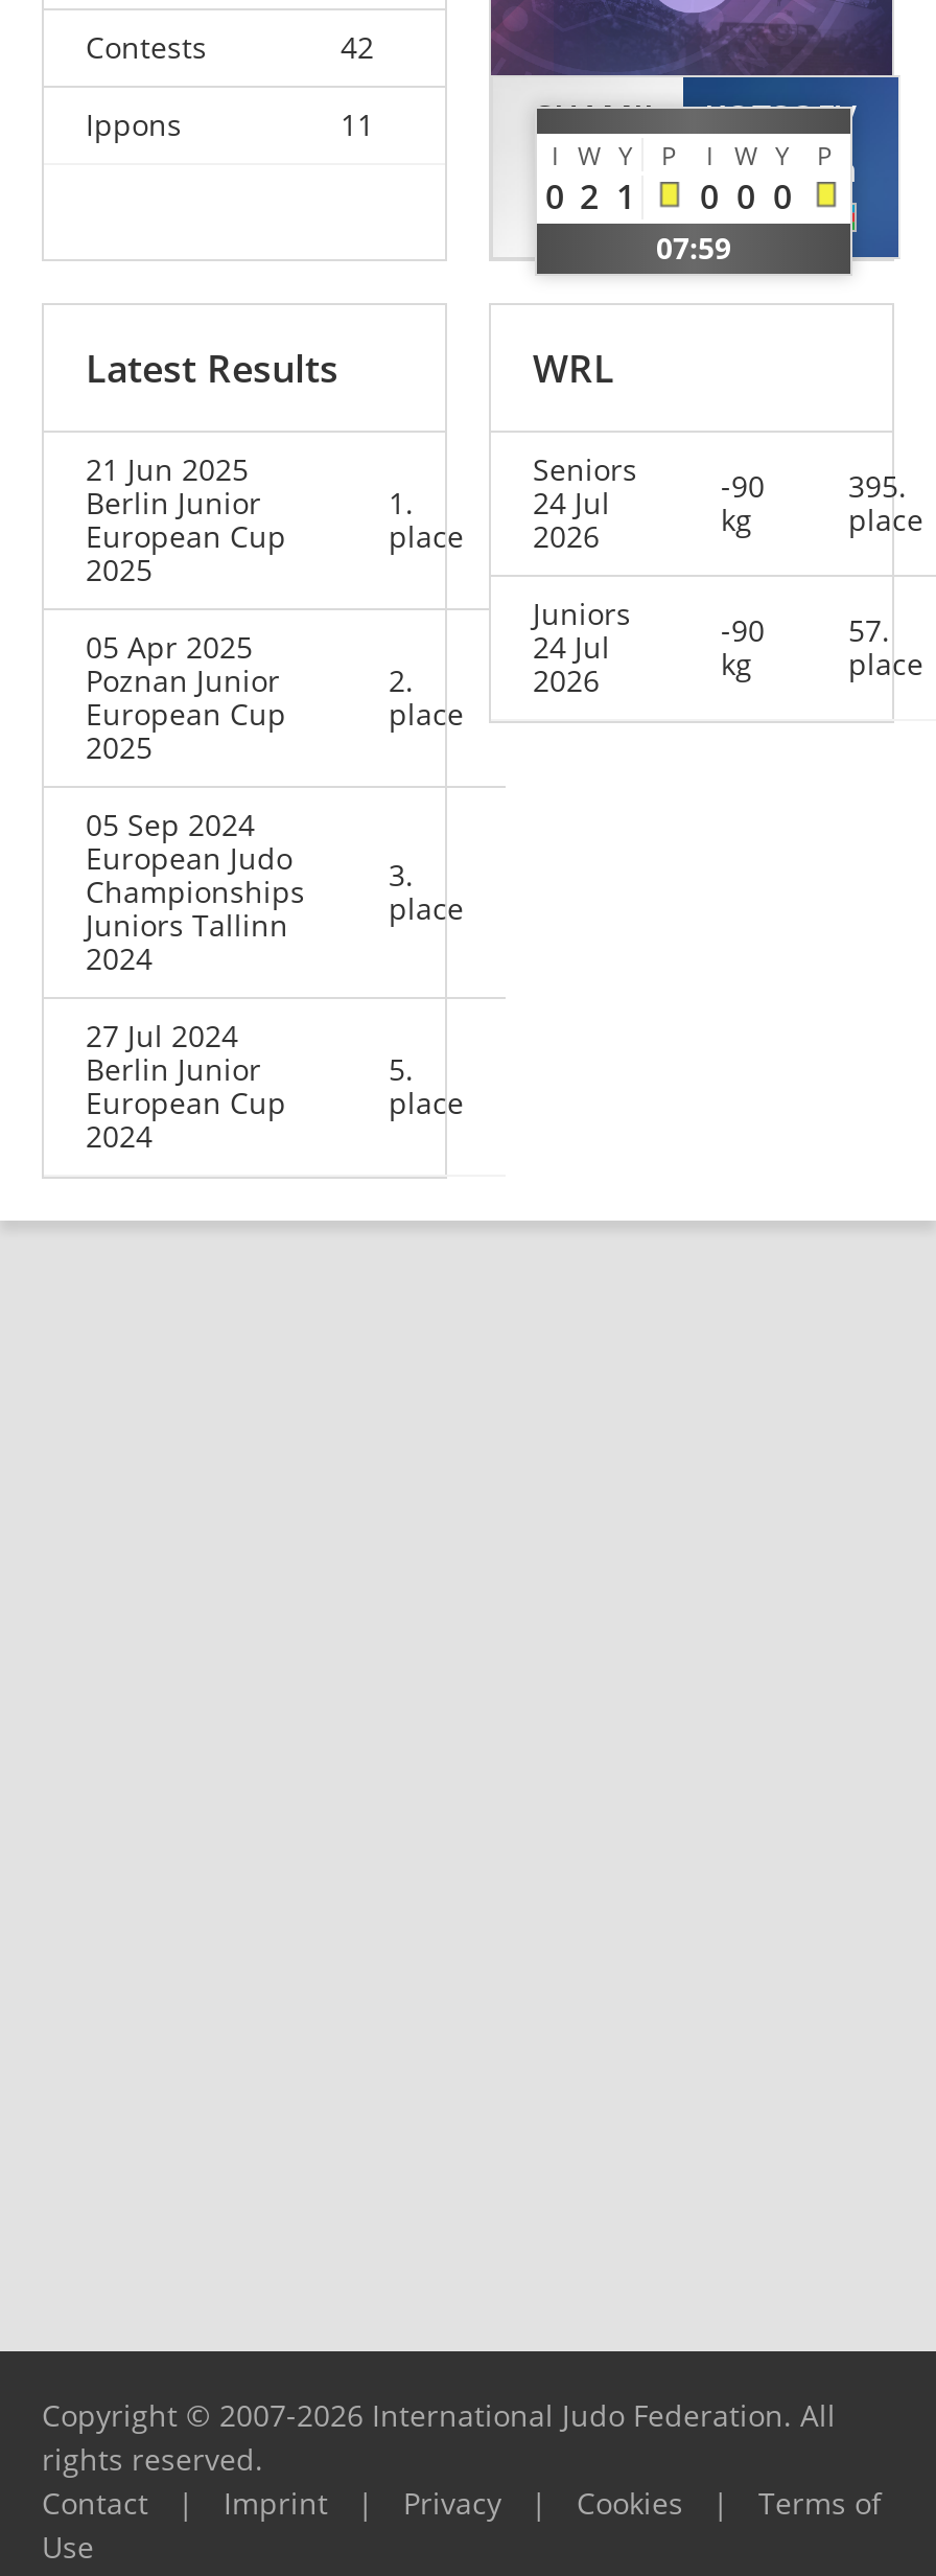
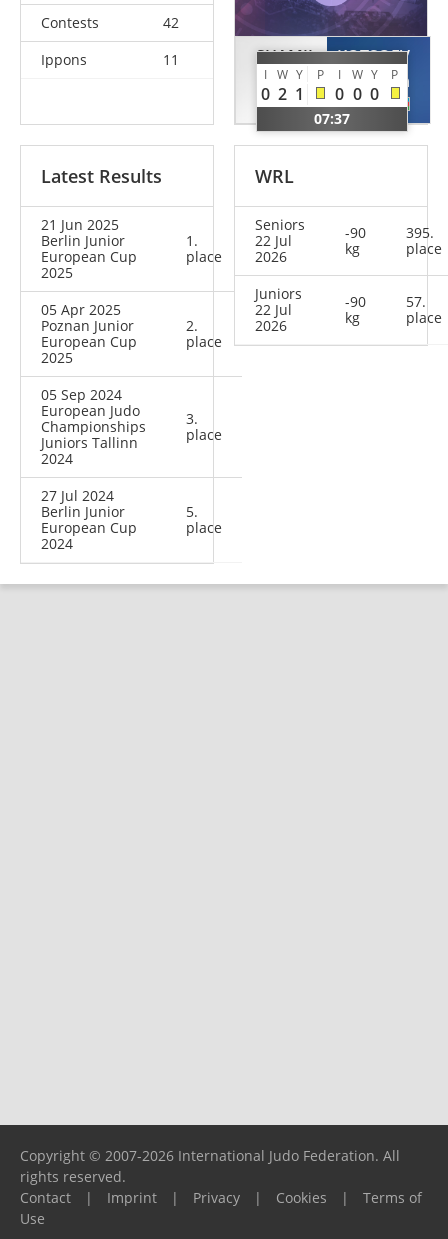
- 07:59
+ 07:37

- 24 Jul
+ 22 Jul

- 24 Jul
+ 22 Jul
